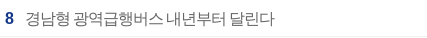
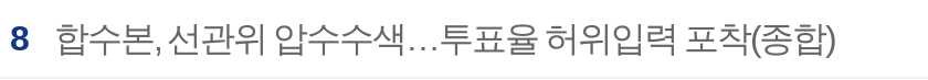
- 경남형 광역급행버스 내년부터 달린다
+ 합수본, 선관위 압수수색…투표율 허위입력 포착(종합)
